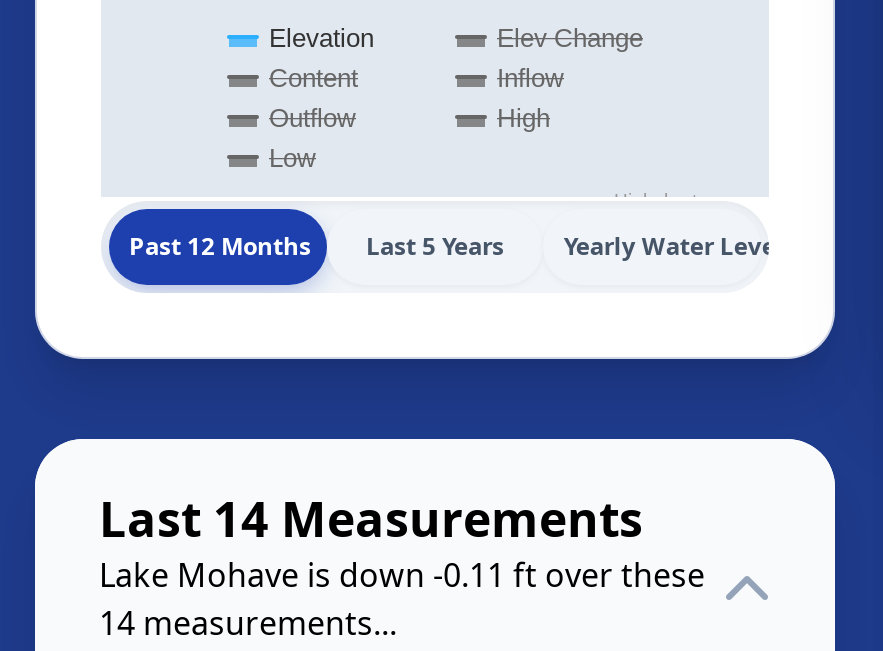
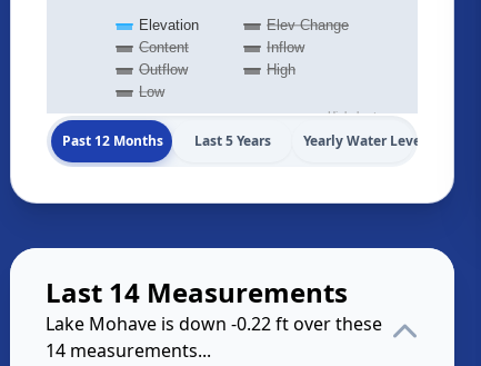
- Lake Mohave is down -0.11 ft over these
+ Lake Mohave is down -0.22 ft over these
